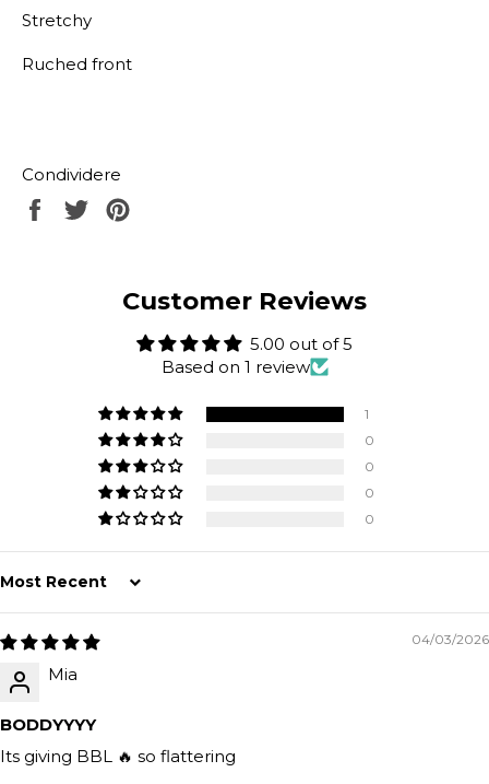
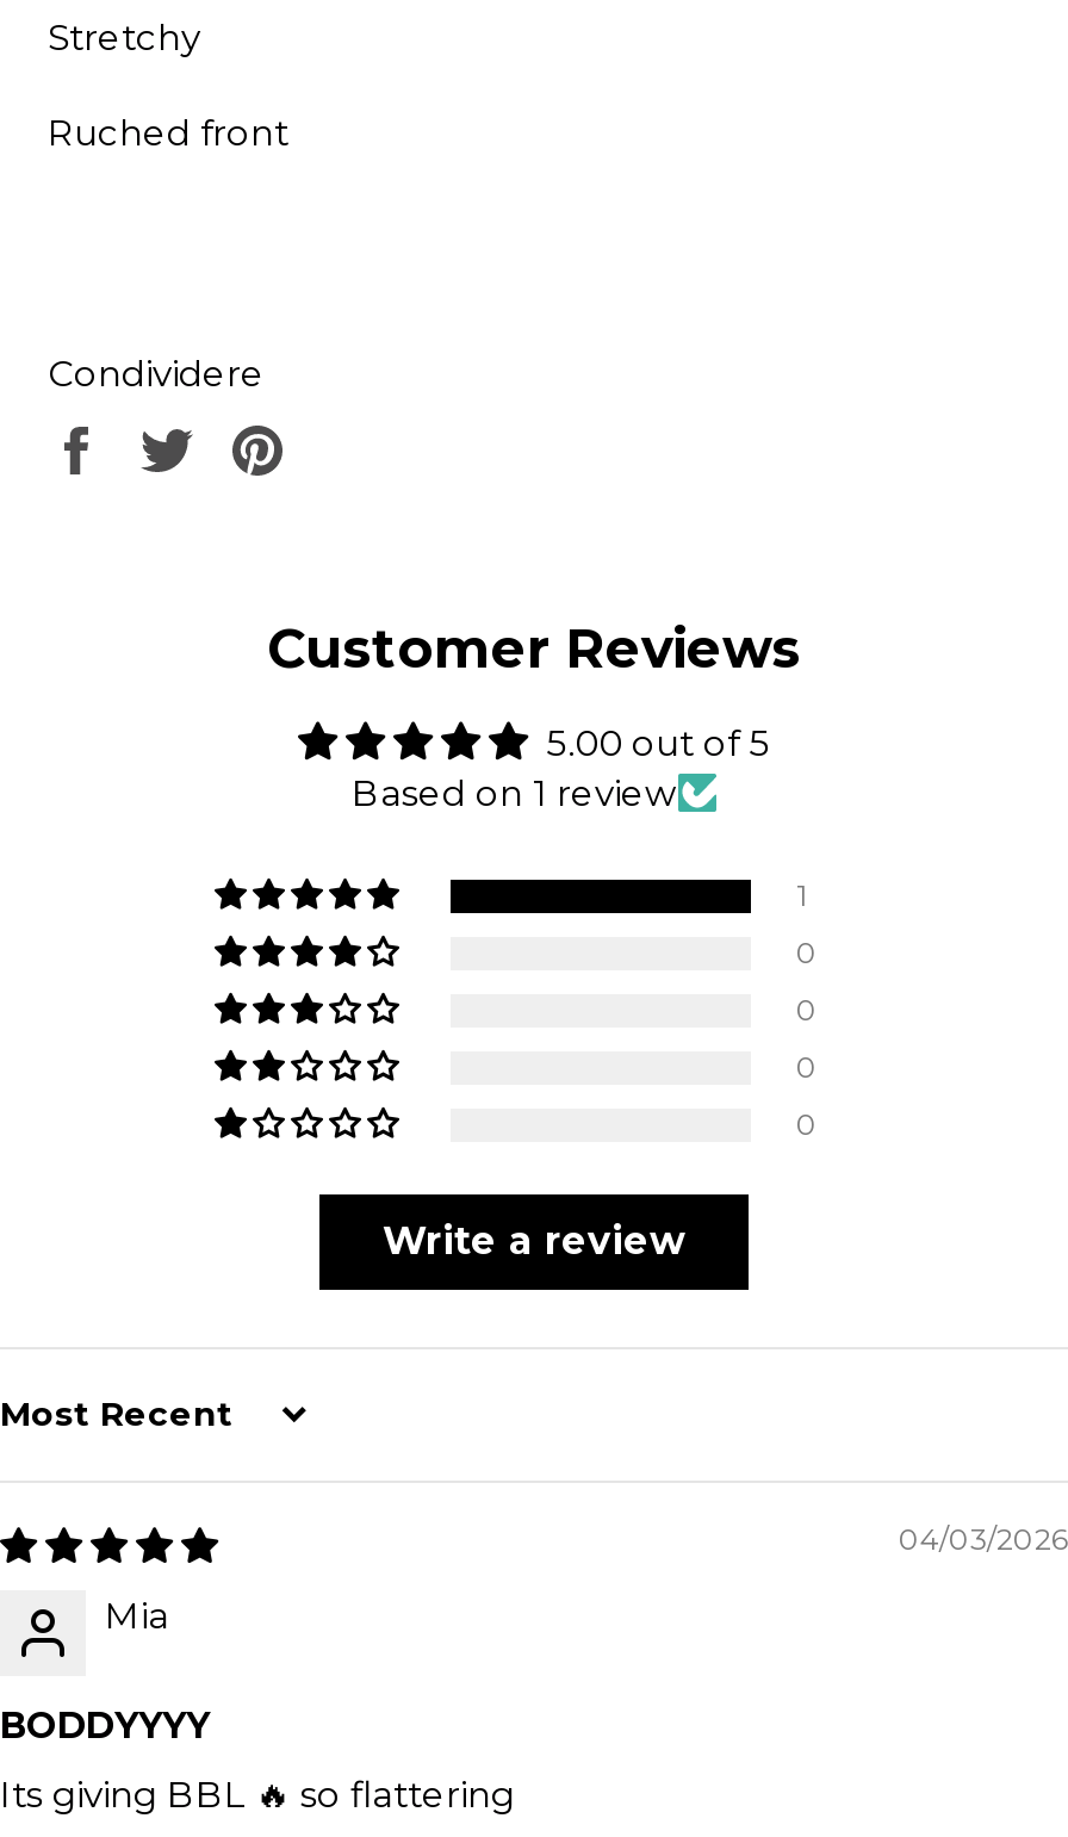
+ Write a review
